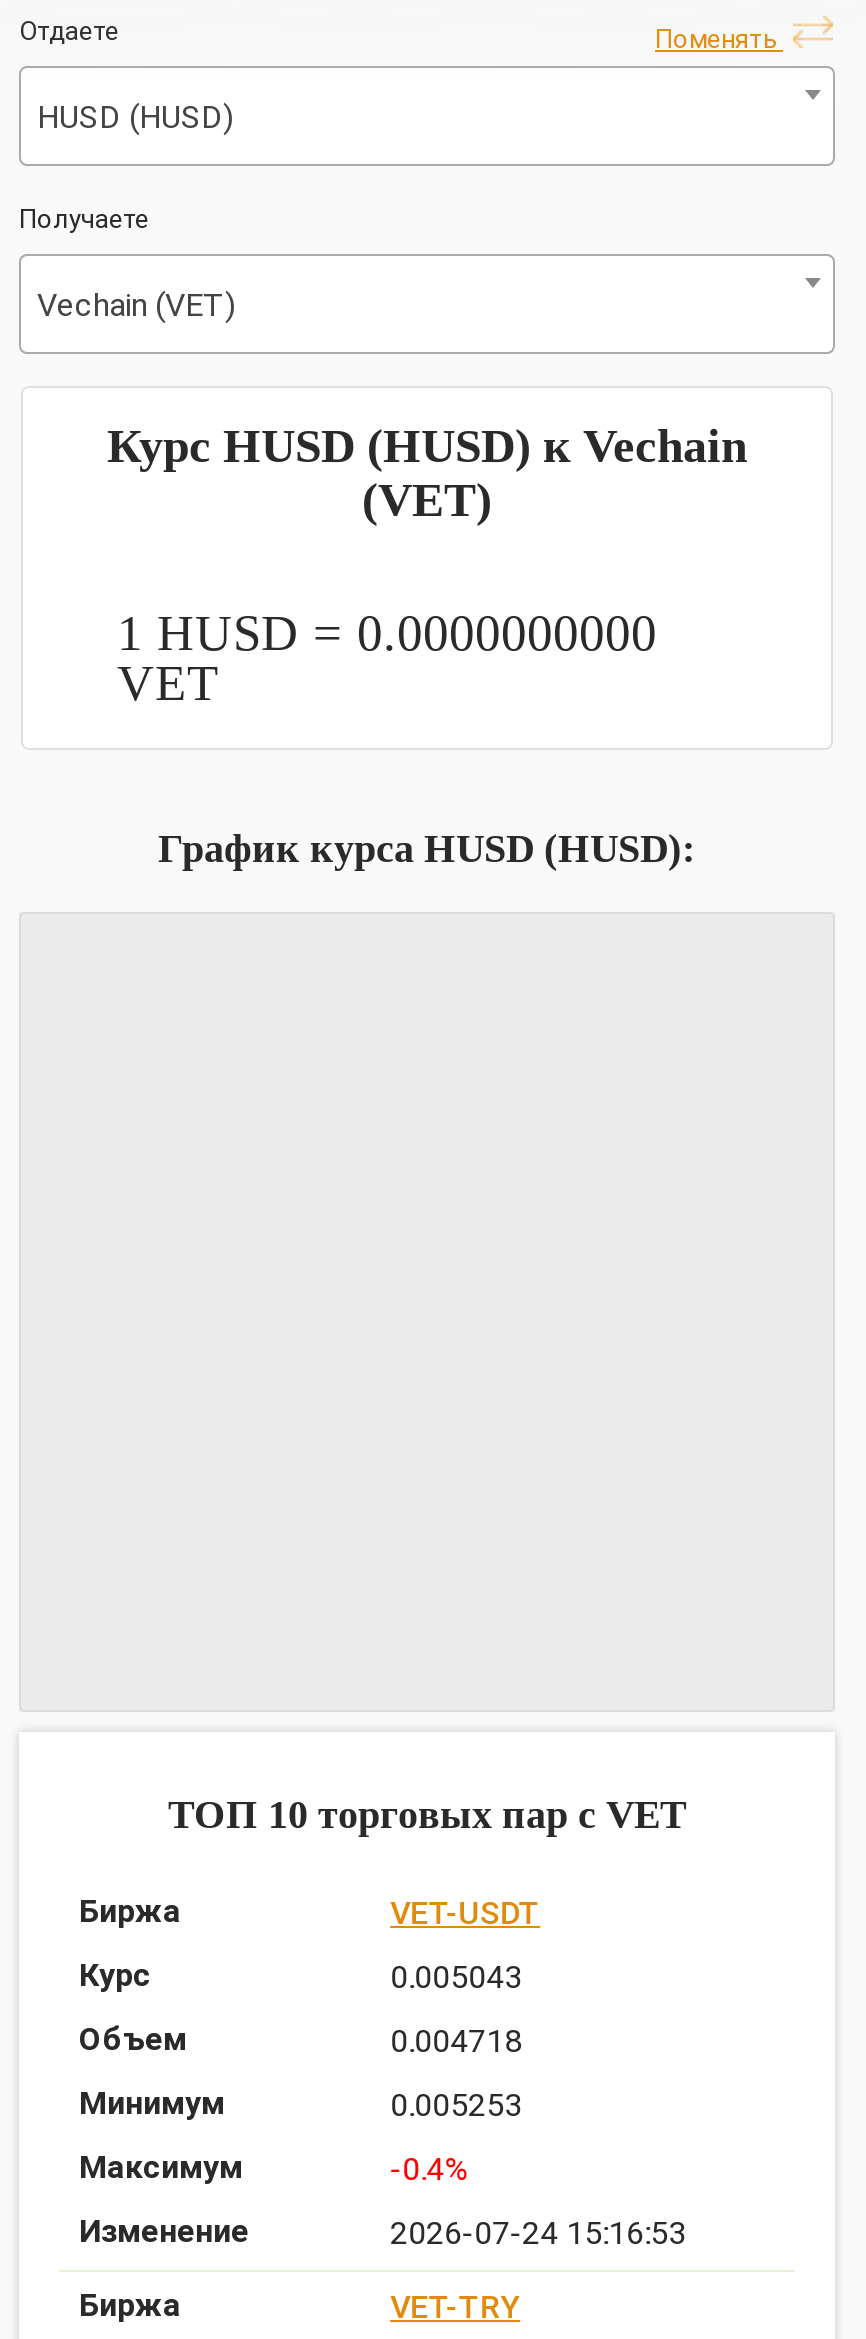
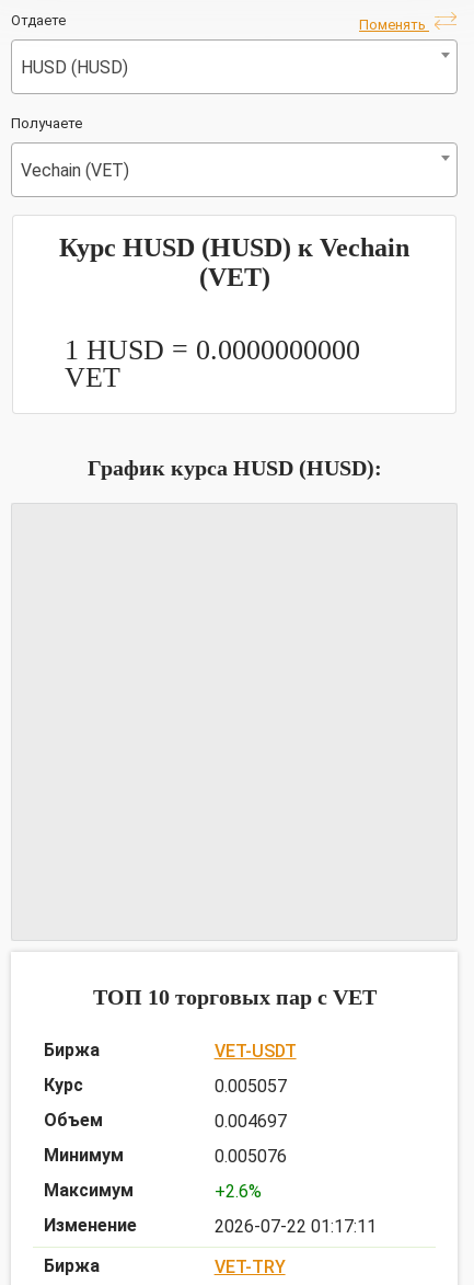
- 0.005043
+ 0.005057

- 0.004718
+ 0.004697

- 0.005253
+ 0.005076

- -0.4%
+ +2.6%

- 2026-07-24 15:16:53
+ 2026-07-22 01:17:11
